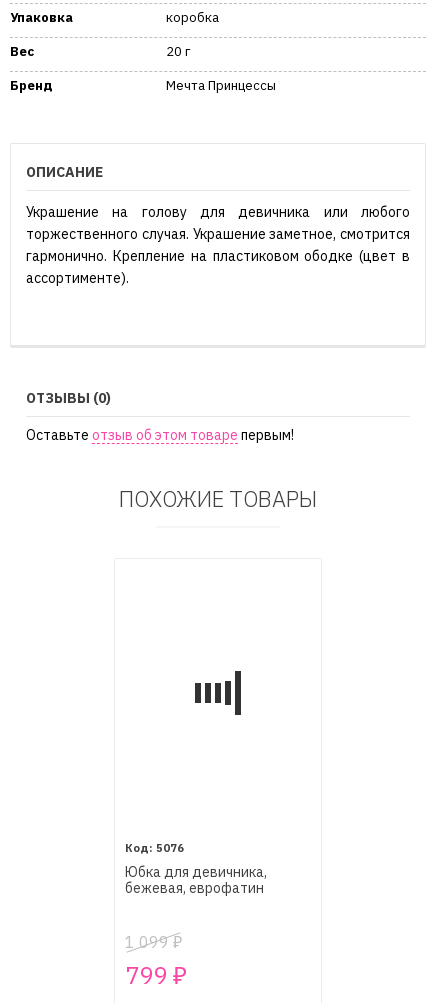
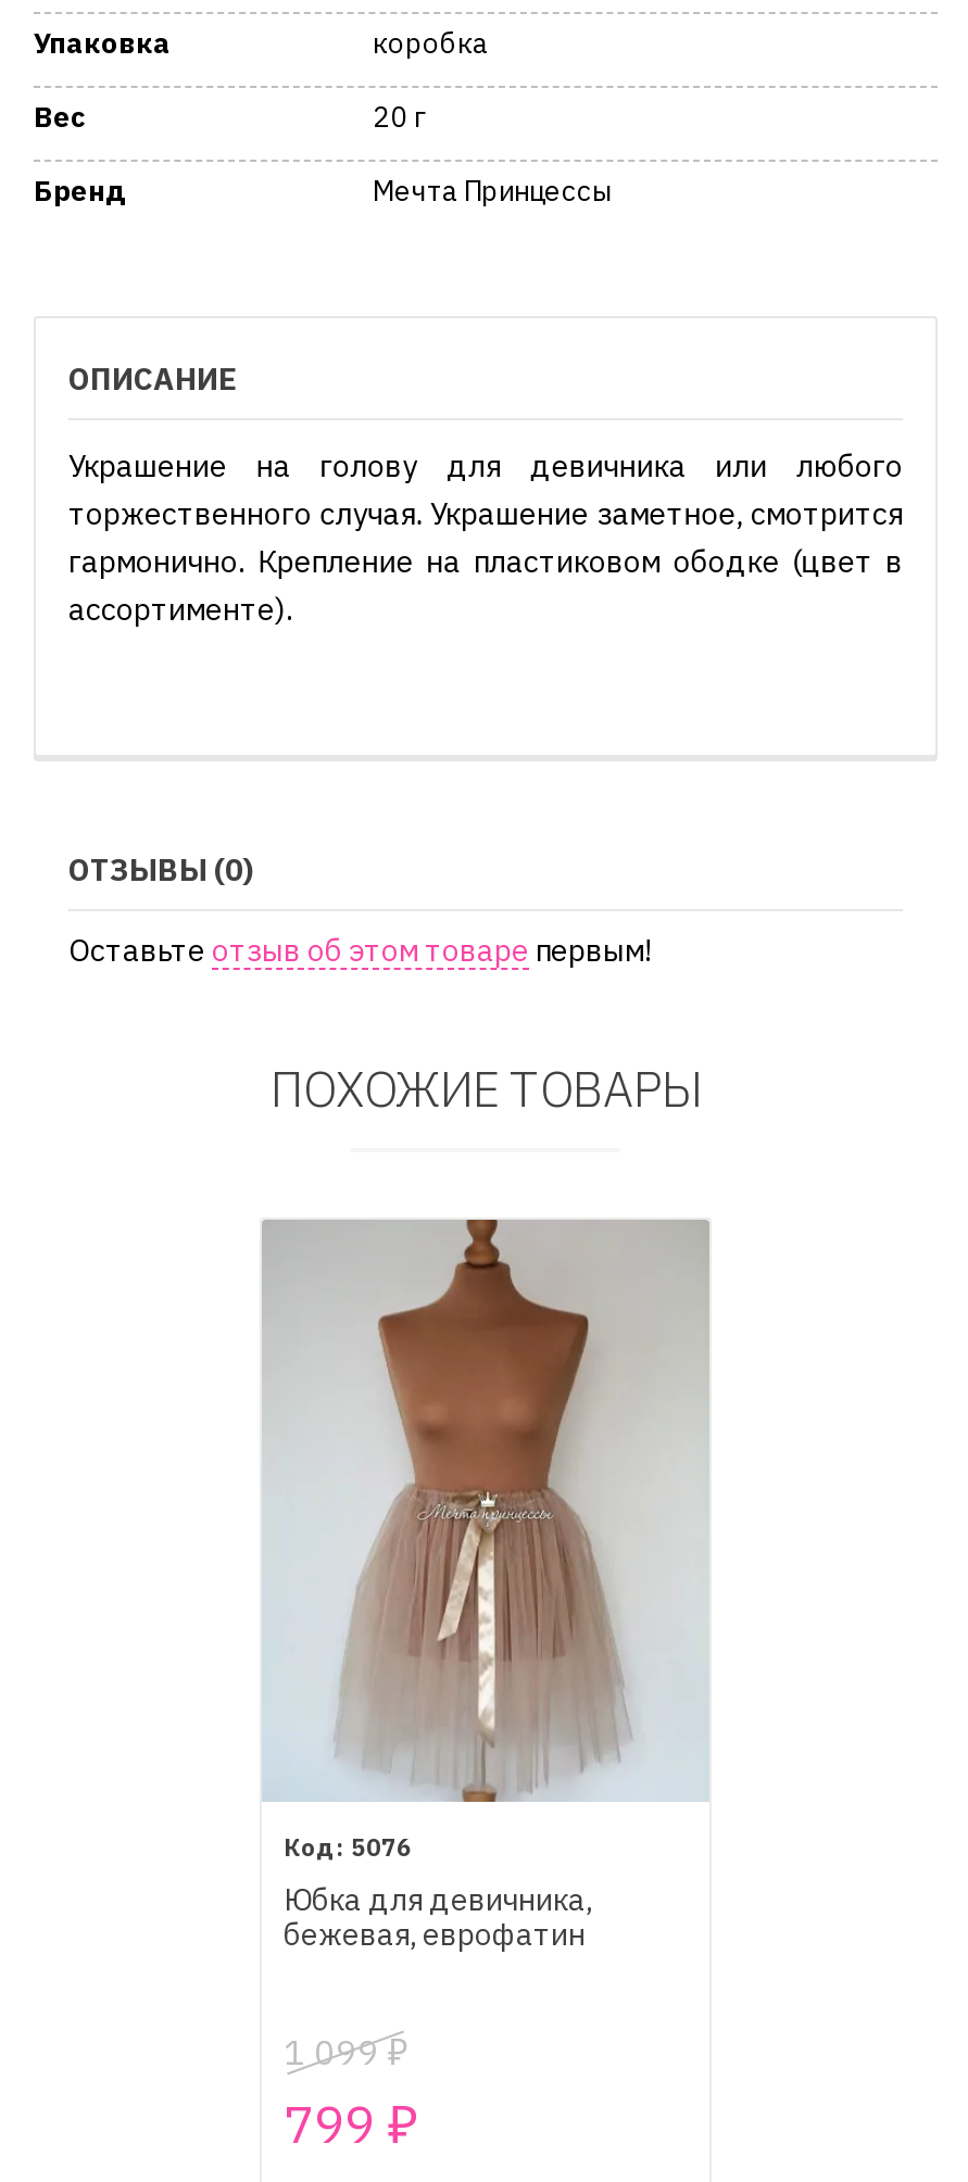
+ [image]
